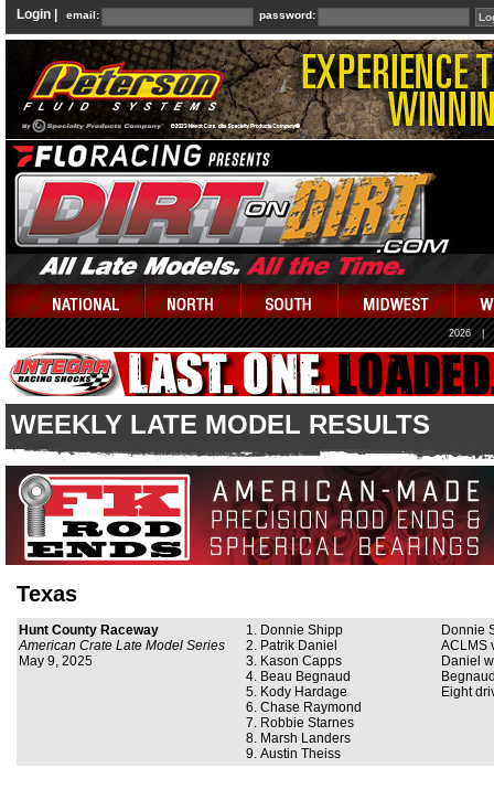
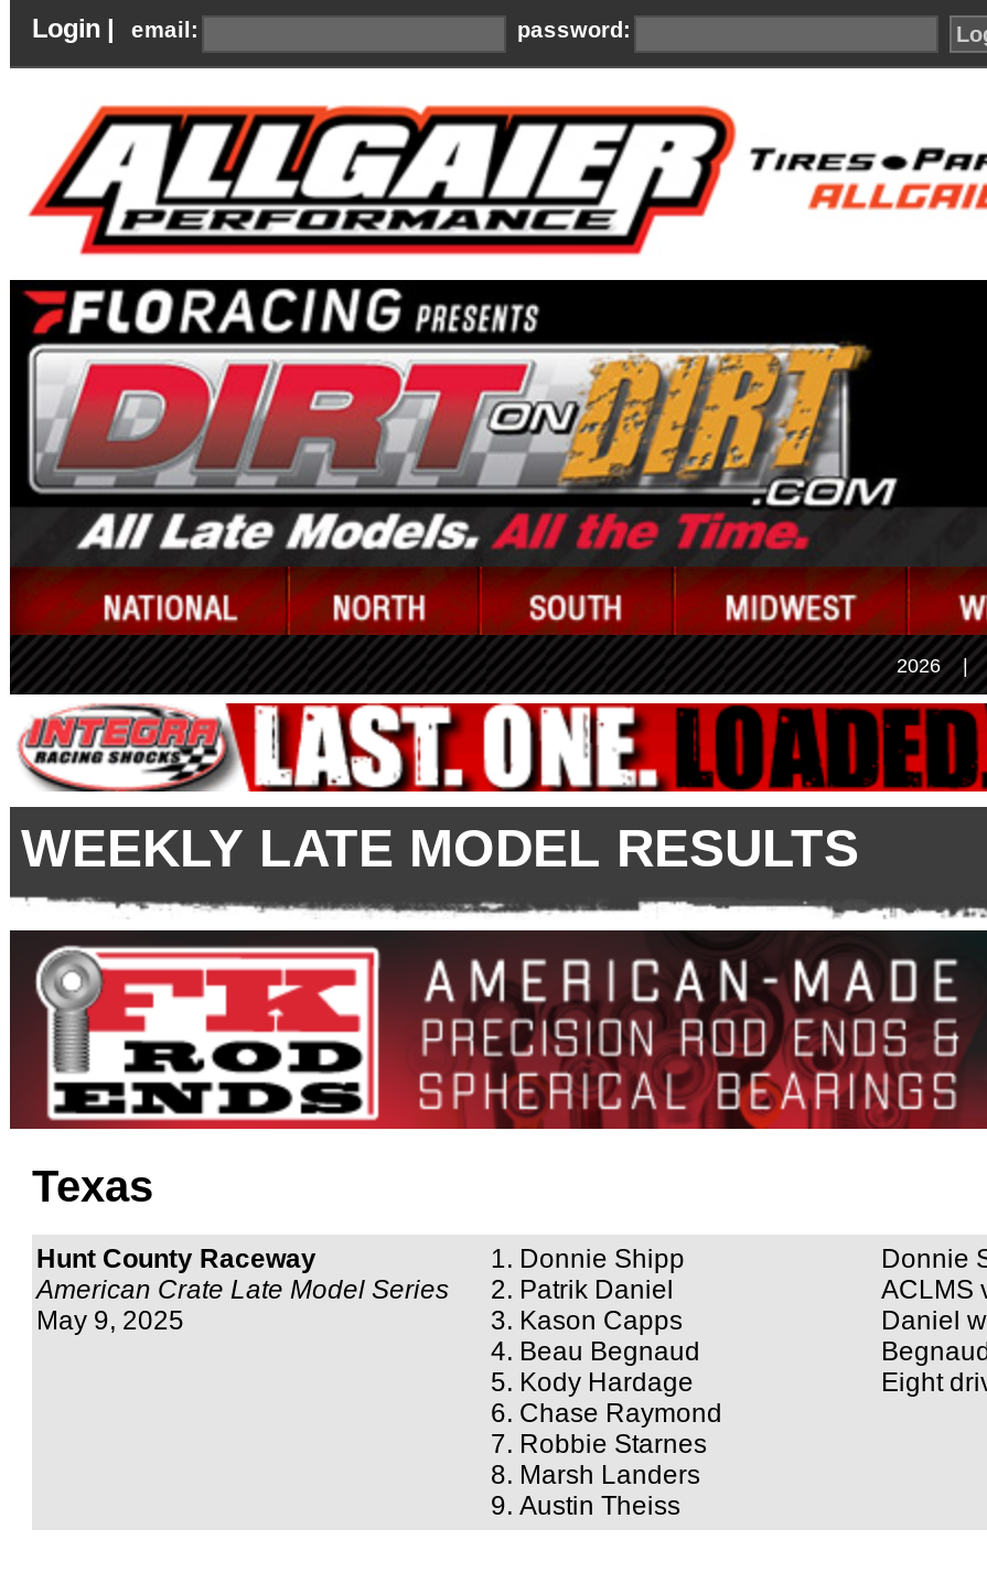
- [image]
+ [image]
